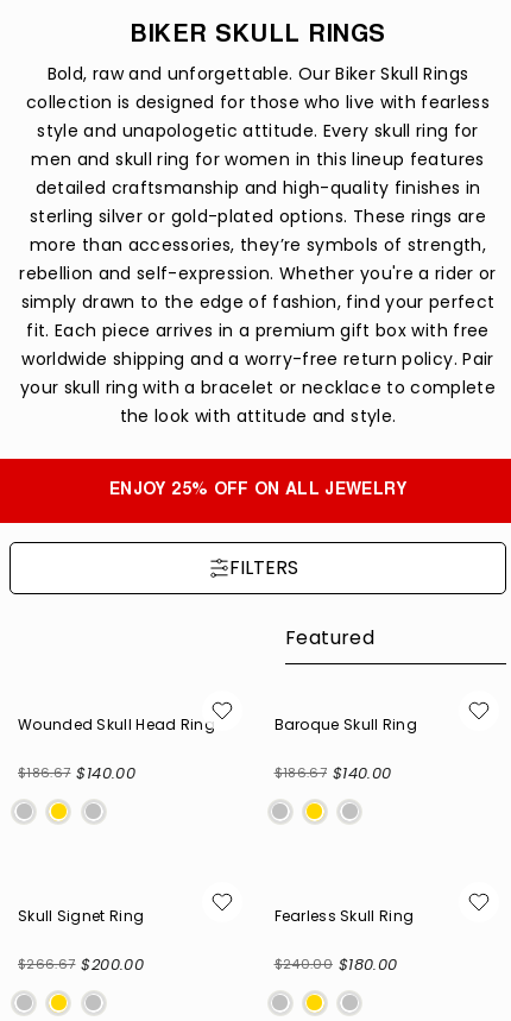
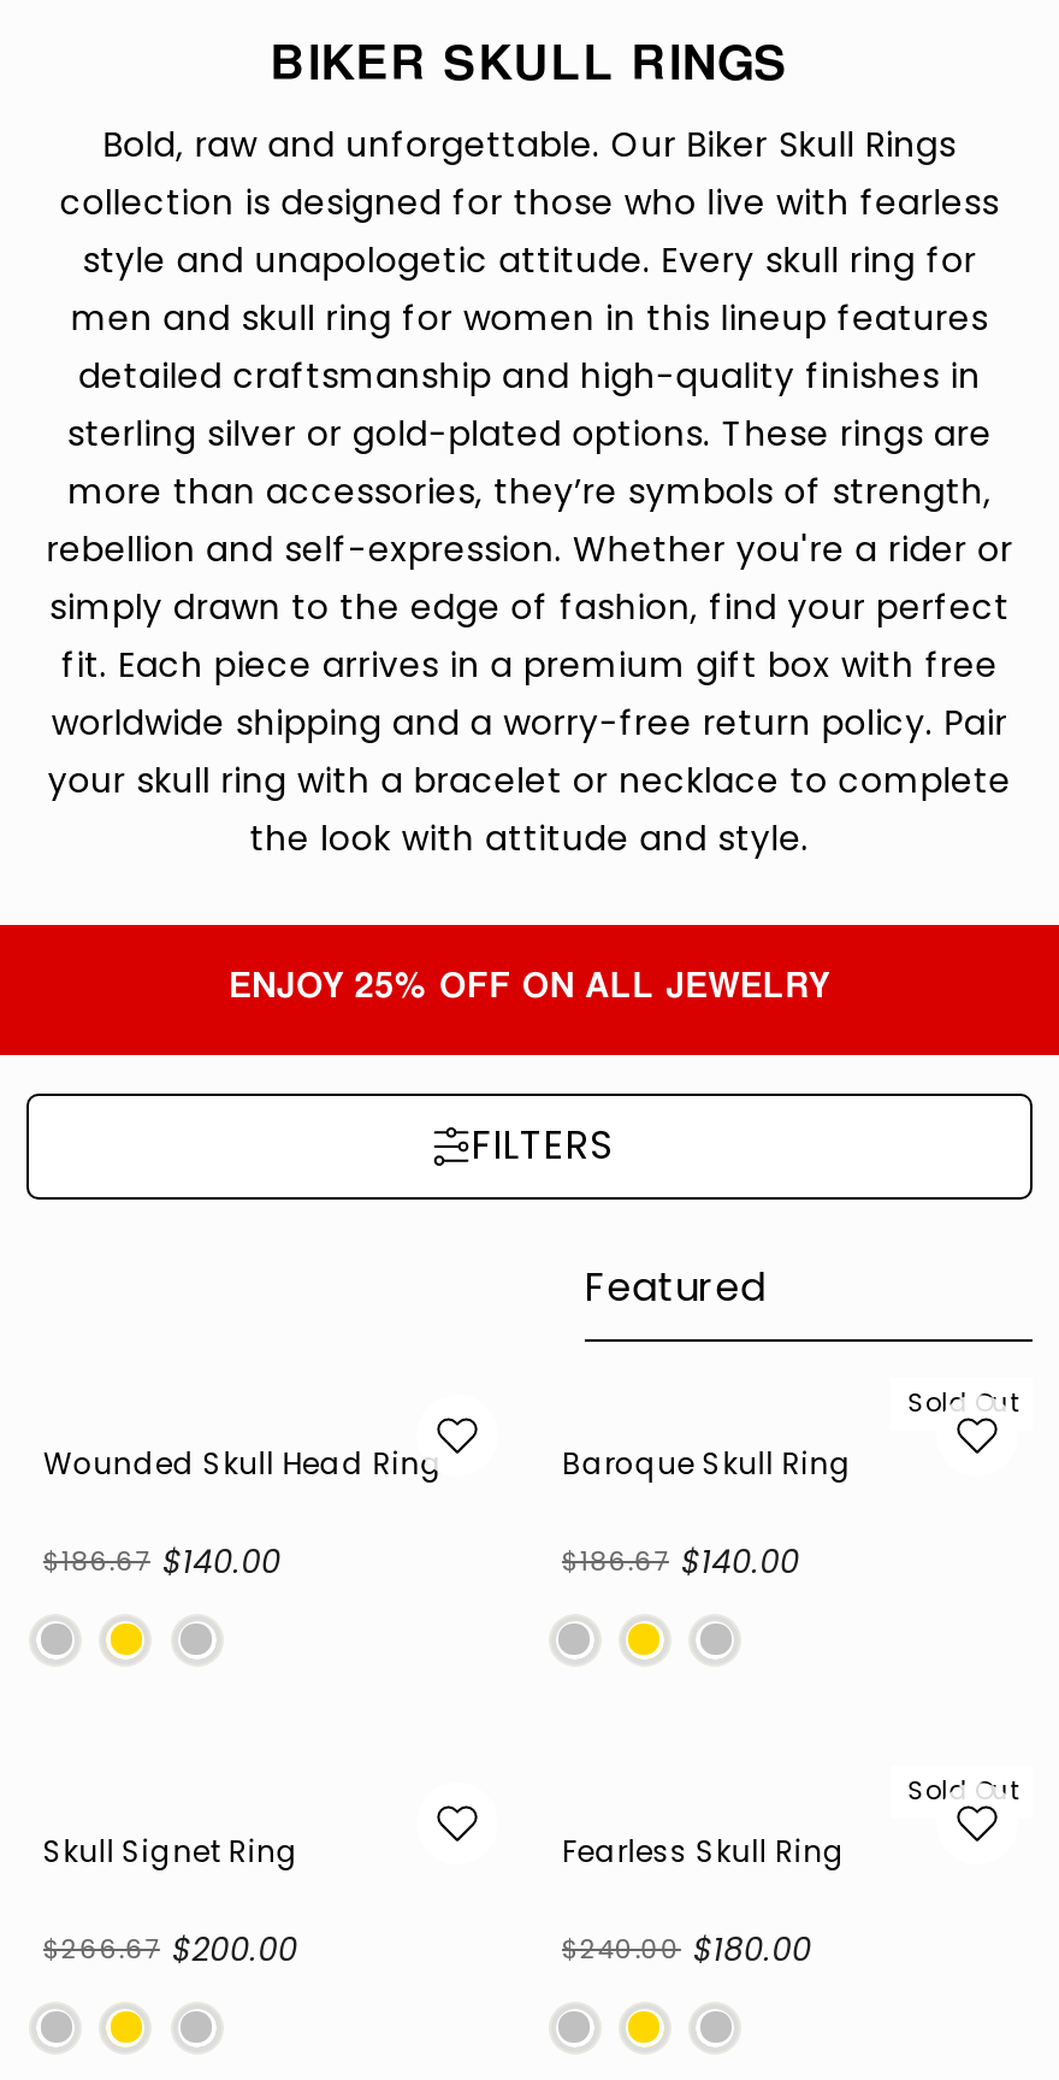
+ Sold Out

+ Sold Out
